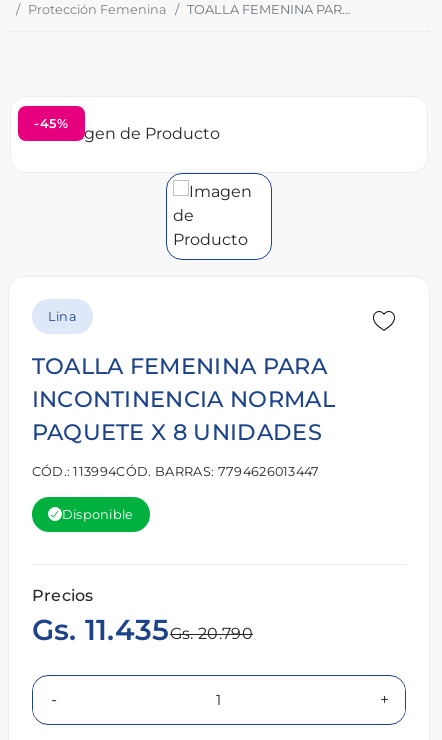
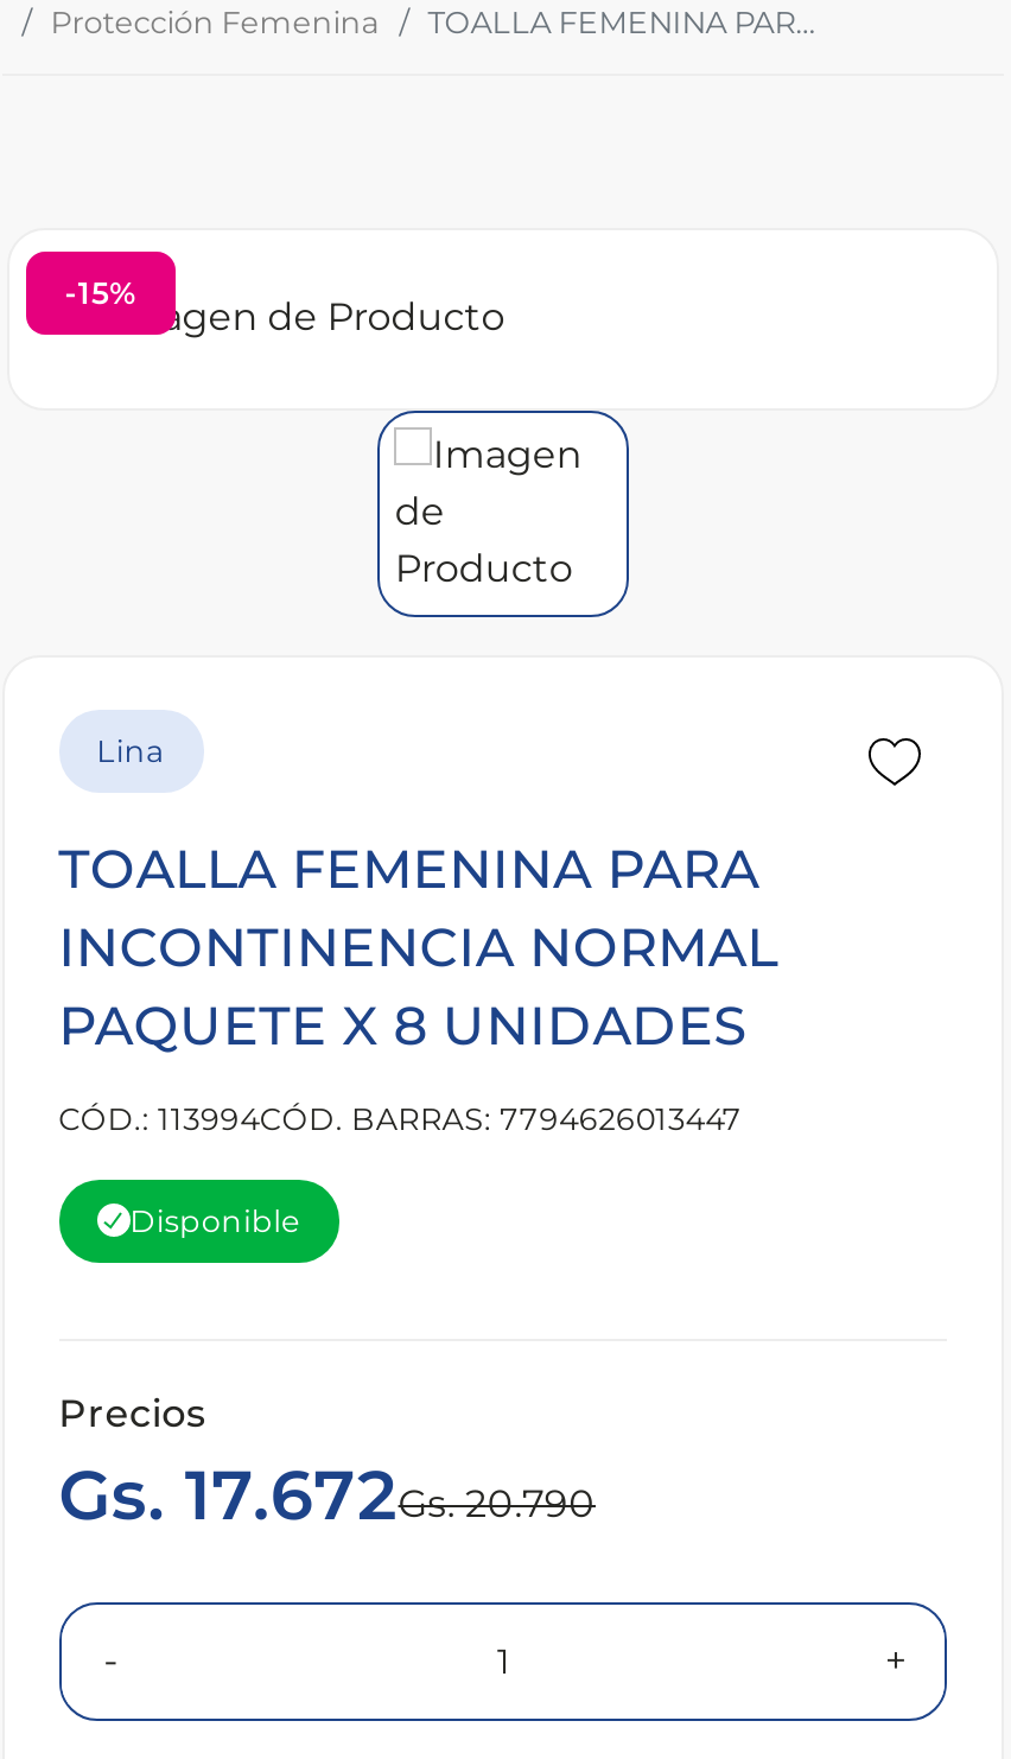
- -45%
+ -15%

- Gs. 11.435Gs. 20.790
+ Gs. 17.672Gs. 20.790
